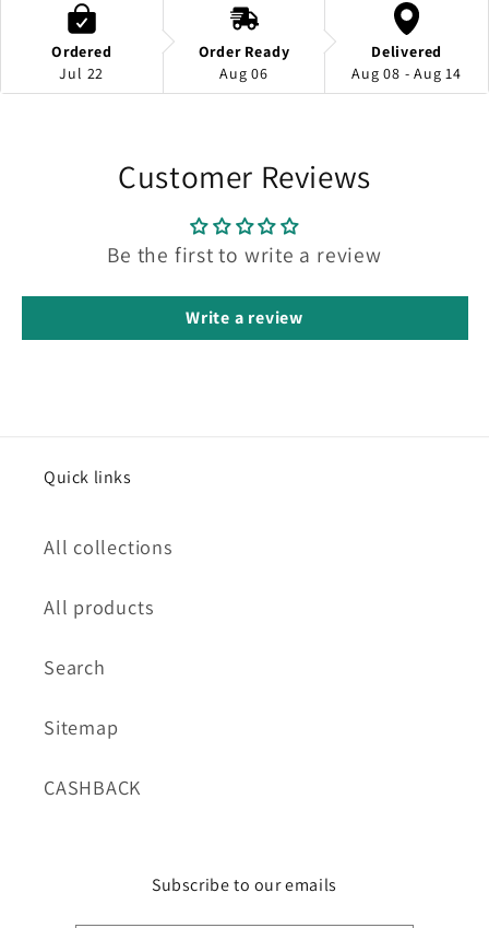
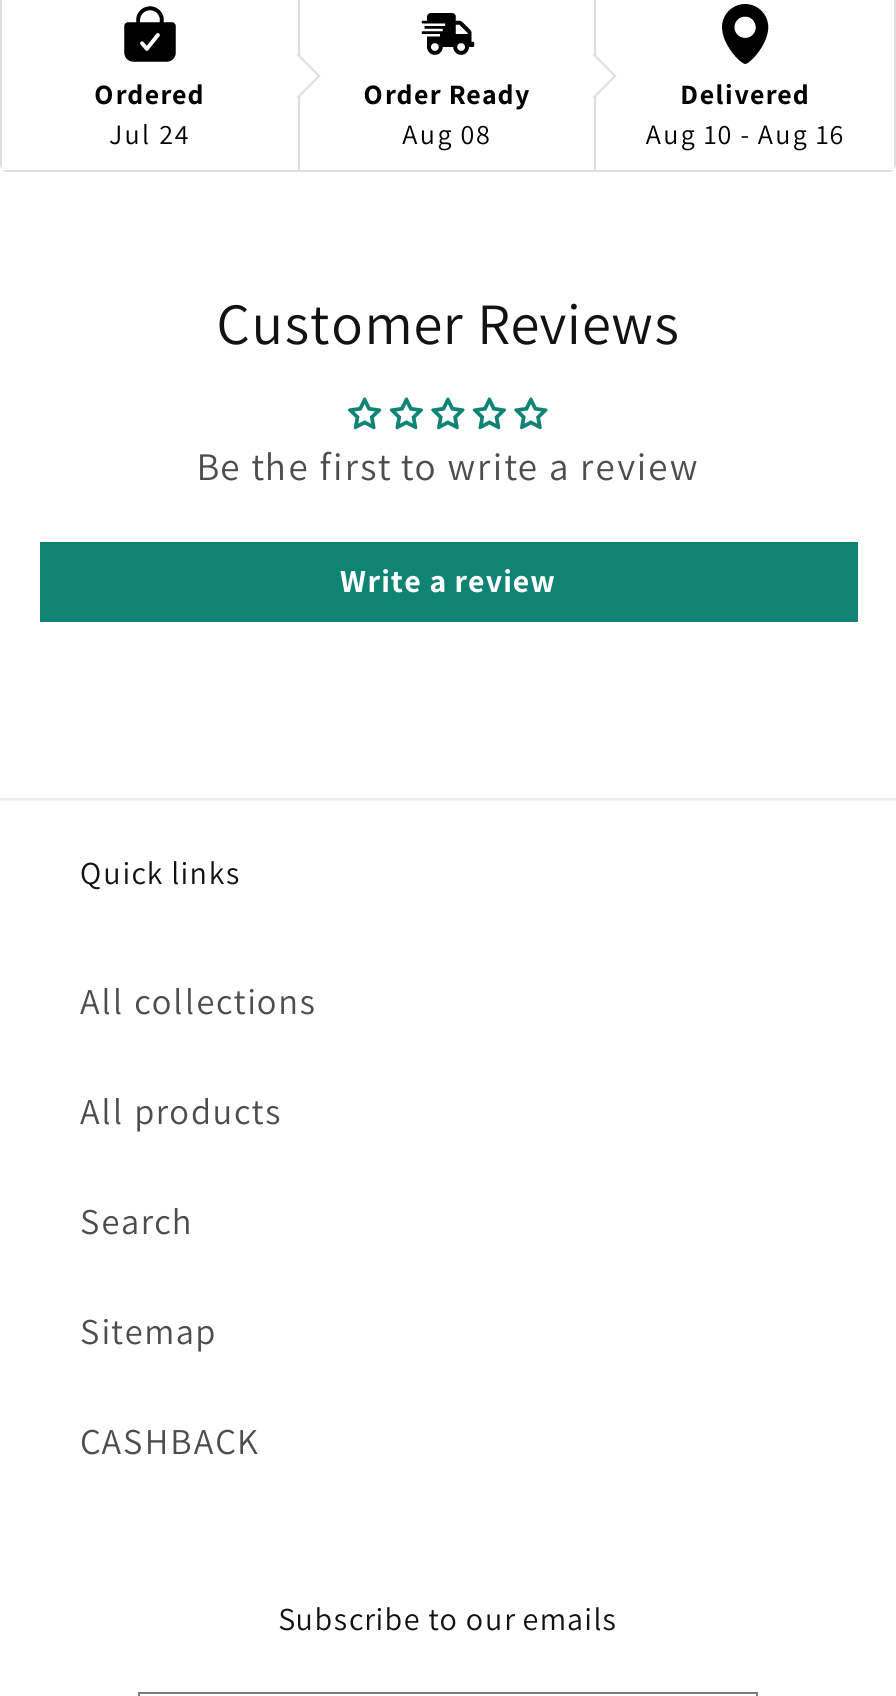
- Jul 22
+ Jul 24

- Aug 06
+ Aug 08

- Aug 08 - Aug 14
+ Aug 10 - Aug 16
